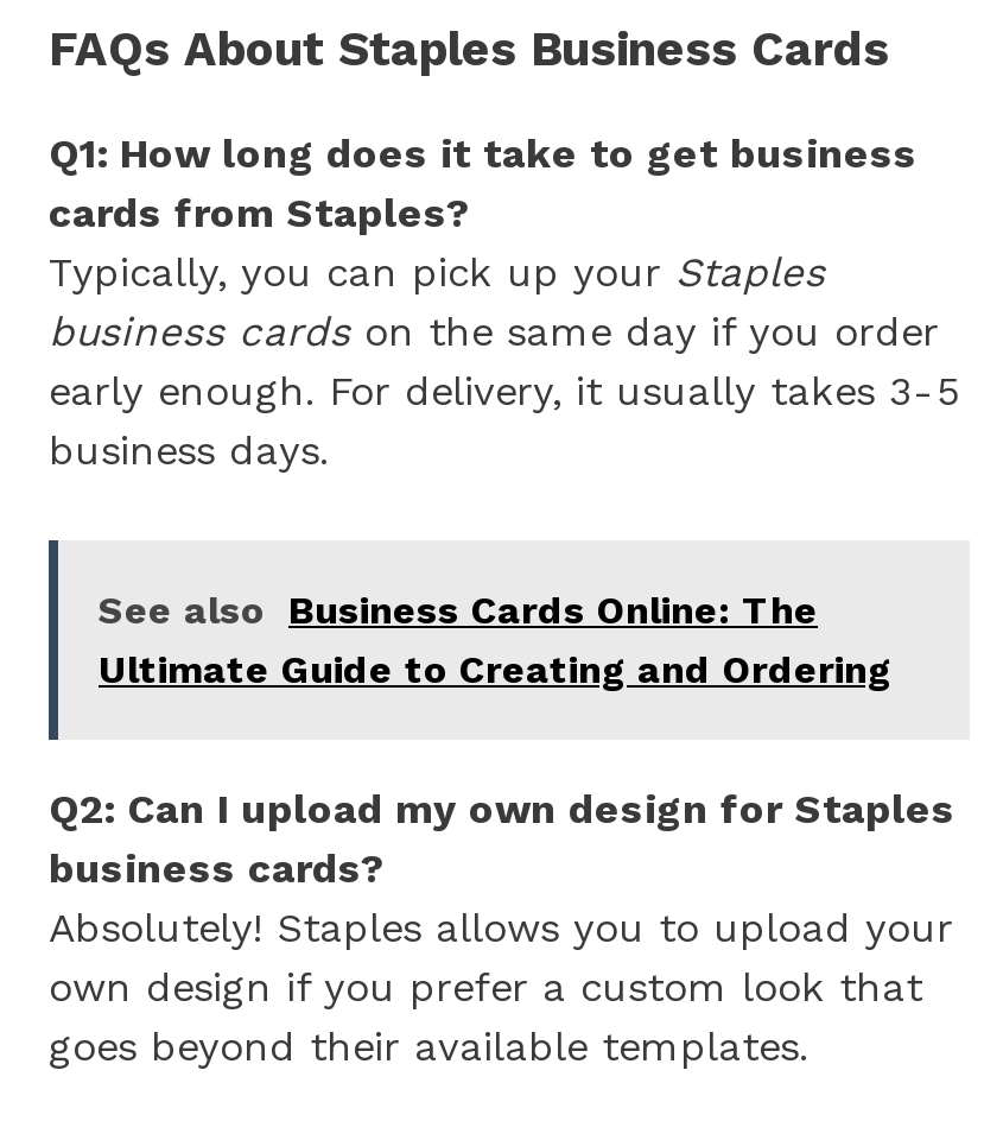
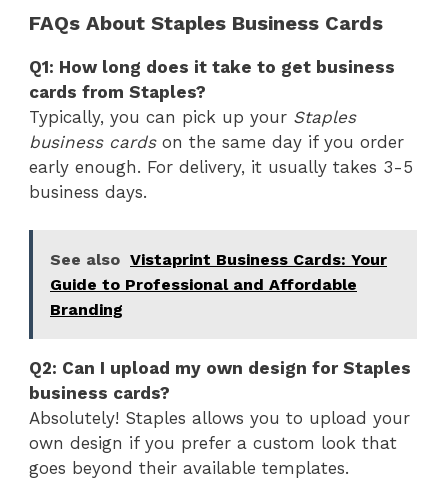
- See also Business Cards Online: The
- Ultimate Guide to Creating and Ordering
+ See also Vistaprint Business Cards: Your
+ Guide to Professional and Affordable
+ Branding
